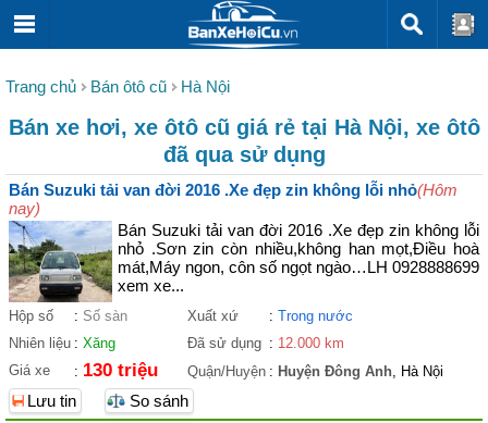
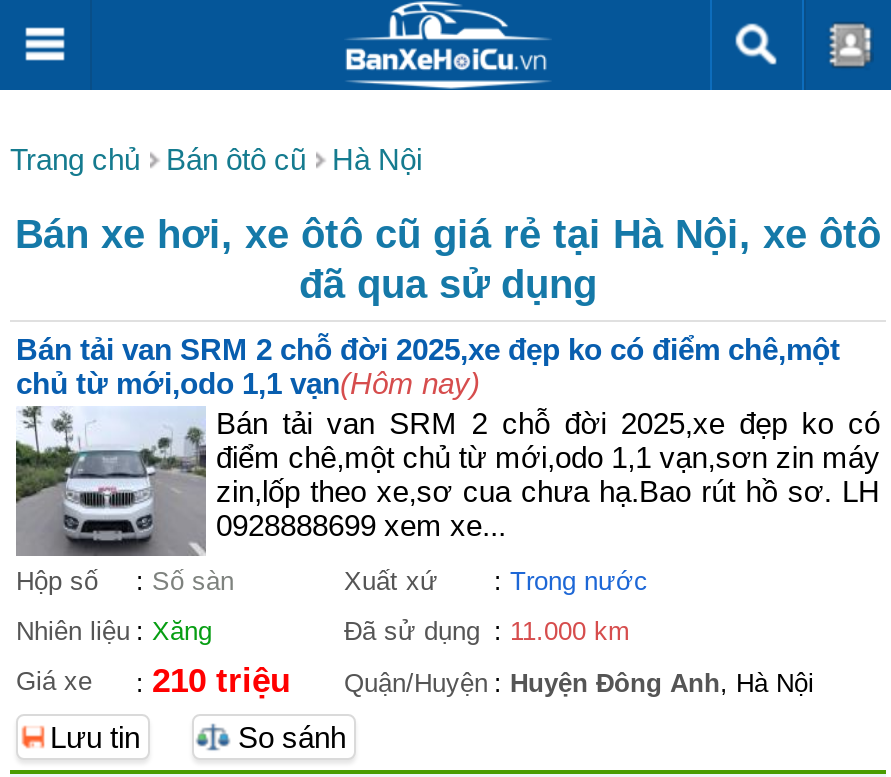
- [image]
- Bán Suzuki tải van đời 2016 .Xe đẹp zin không lỗi nhỏ(Hôm
- nay)
- Bán Suzuki tải van đời 2016 .Xe đẹp zin không lỗi
- nhỏ .Sơn zin còn nhiều,không han mọt,Điều hoà
- mát,Máy ngon, côn số ngọt ngào…LH 0928888699
- xem xe...
+ [image]
+ Bán tải van SRM 2 chỗ đời 2025,xe đẹp ko có điểm chê,một
+ chủ từ mới,odo 1,1 vạn(Hôm nay)
+ Bán tải van SRM 2 chỗ đời 2025,xe đẹp ko có
+ điểm chê,một chủ từ mới,odo 1,1 vạn,sơn zin máy
+ zin,lốp theo xe,sơ cua chưa hạ.Bao rút hồ sơ. LH
+ 0928888699 xem xe...

- Đã sử dụng : 12.000 km
+ Đã sử dụng : 11.000 km

- Giá xe : 130 triệu Quận/Huyện : Huyện Đông Anh, Hà Nội
+ Giá xe : 210 triệu Quận/Huyện : Huyện Đông Anh, Hà Nội
